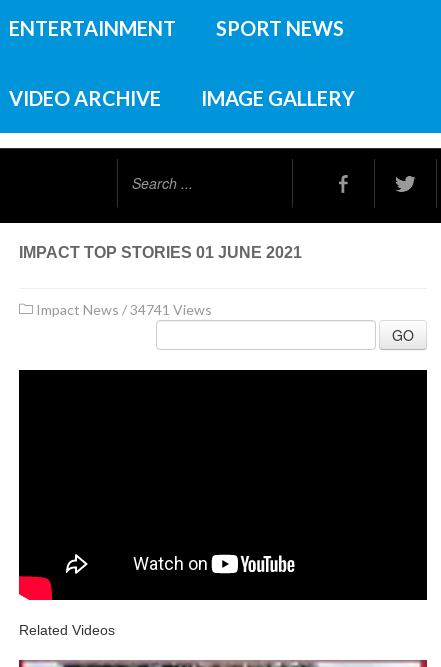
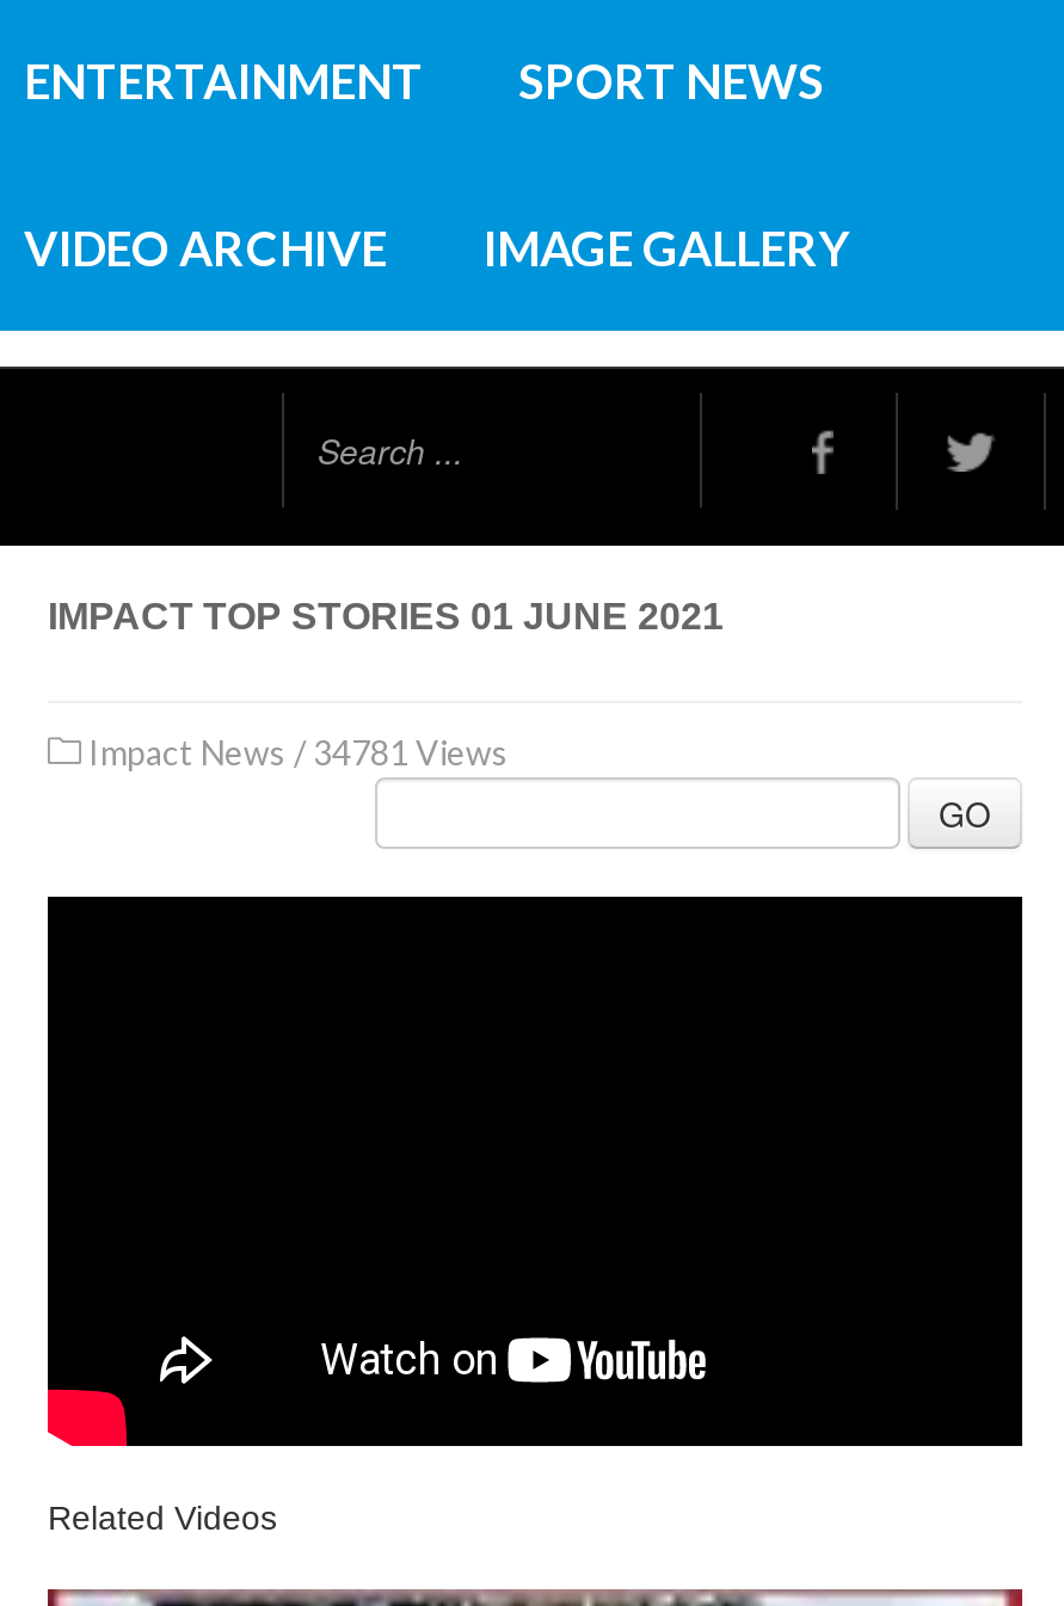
- Impact News / 34741 Views
+ Impact News / 34781 Views
